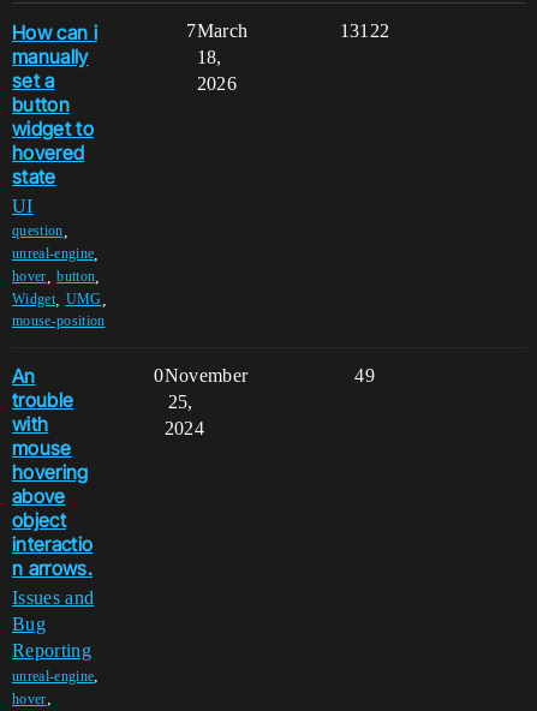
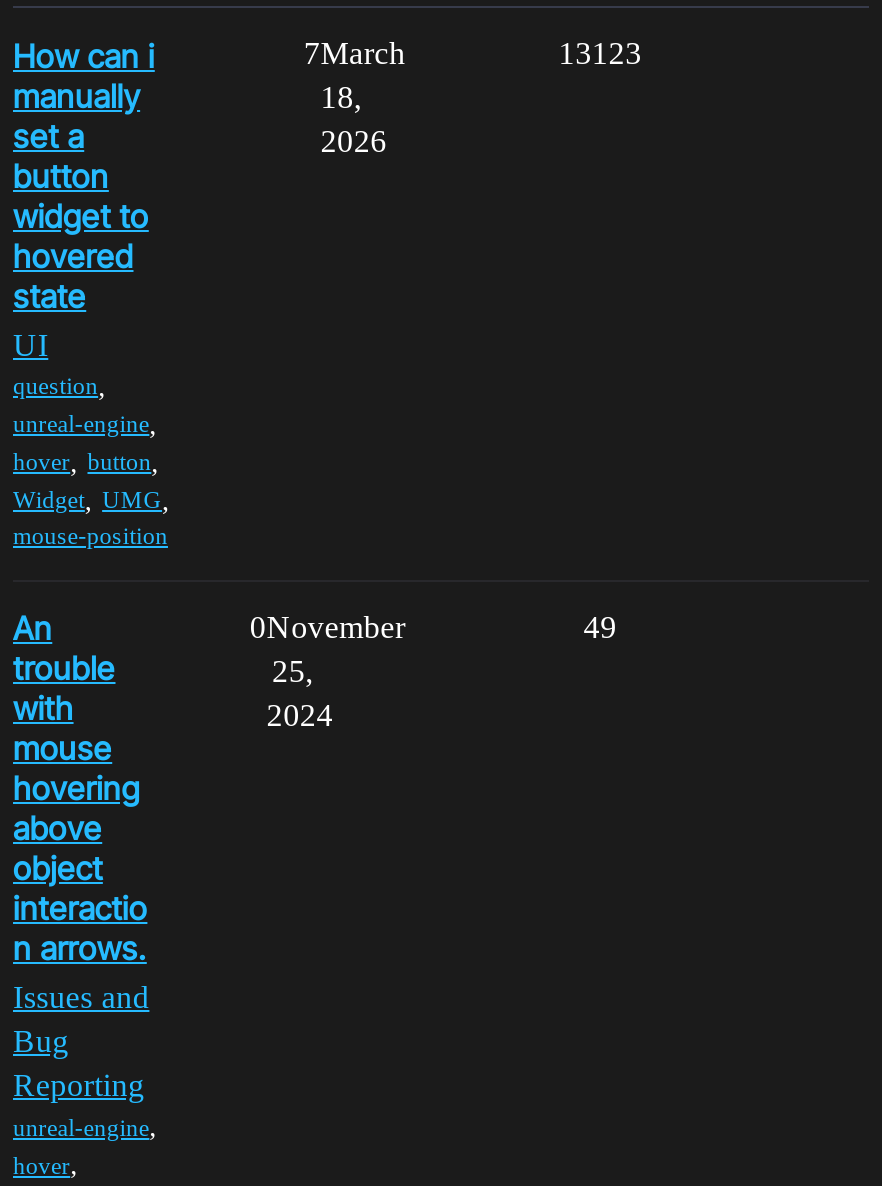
- 13122
+ 13123
